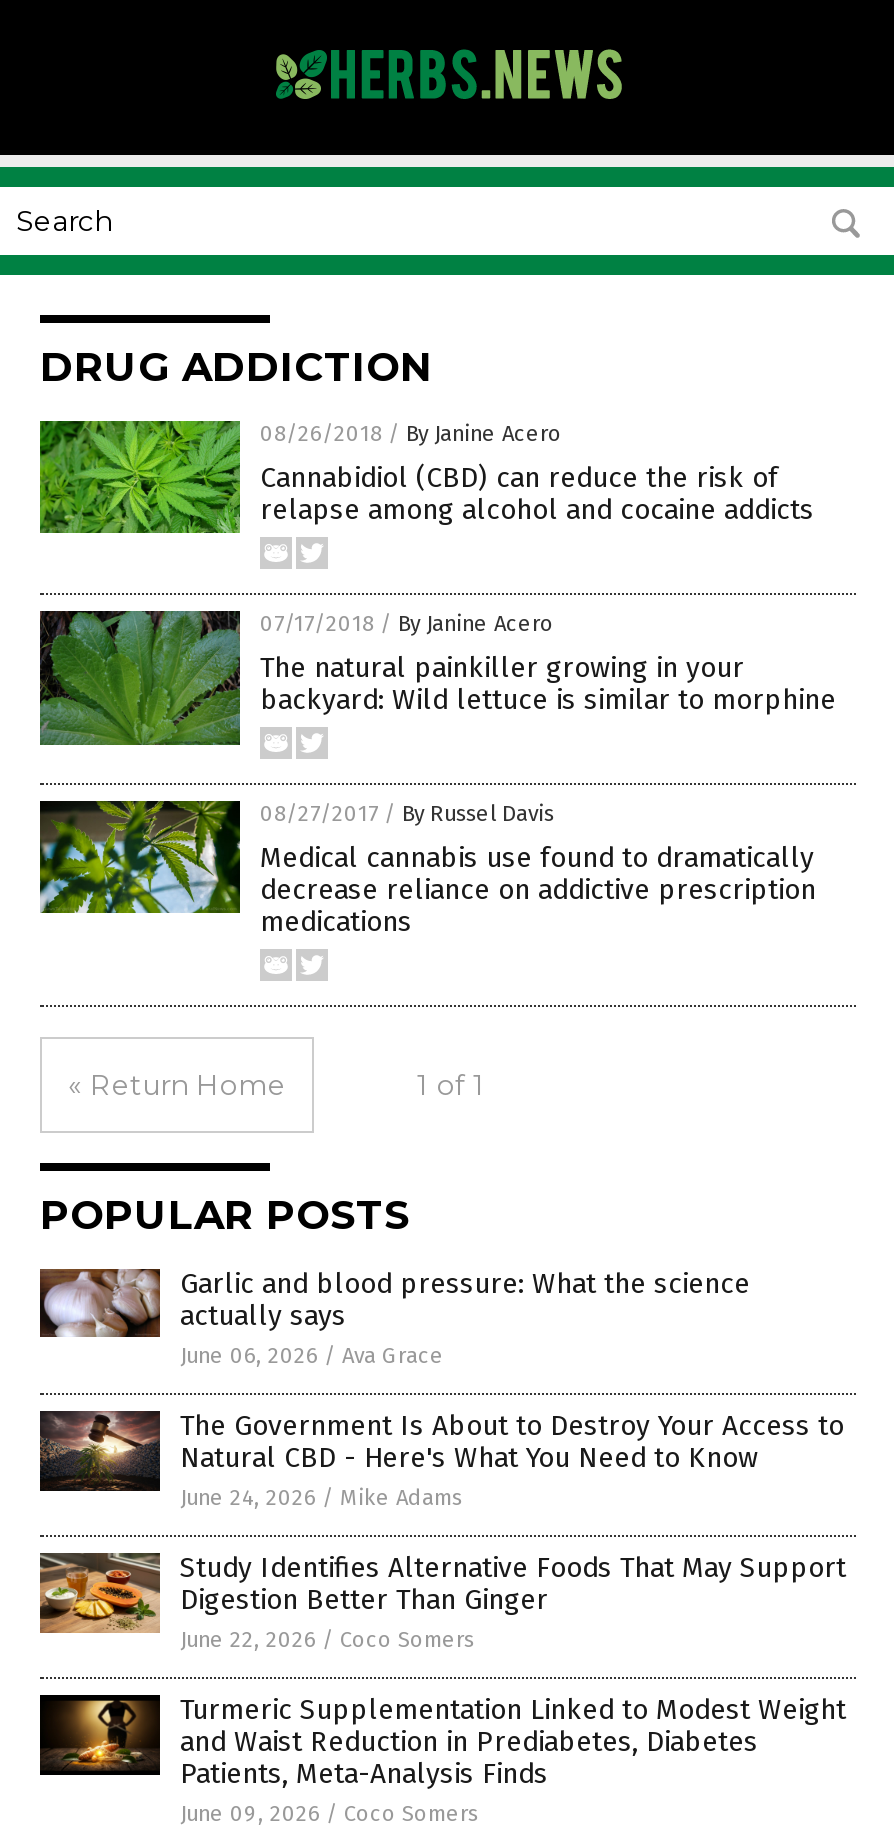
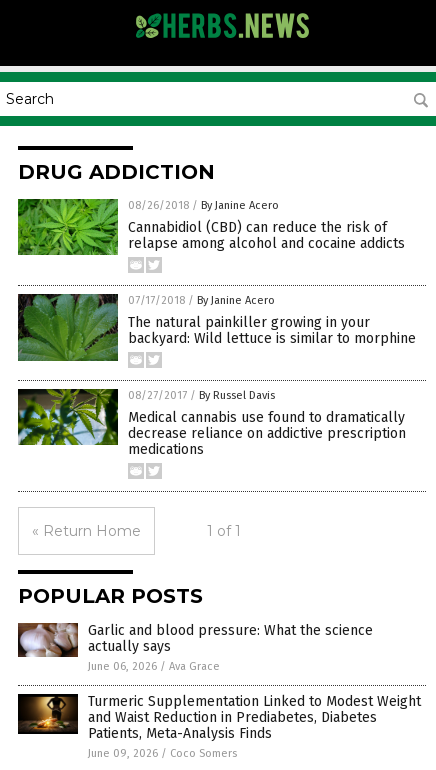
- [image]
- The Government Is About to Destroy Your Access to
- Natural CBD - Here's What You Need to Know
- June 24, 2026 / Mike Adams
- Study Identifies Alternative Foods That May Support
- Digestion Better Than Ginger
- June 22, 2026 / Coco Somers

- [image]
